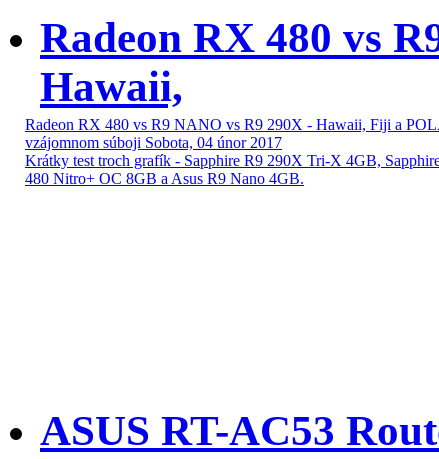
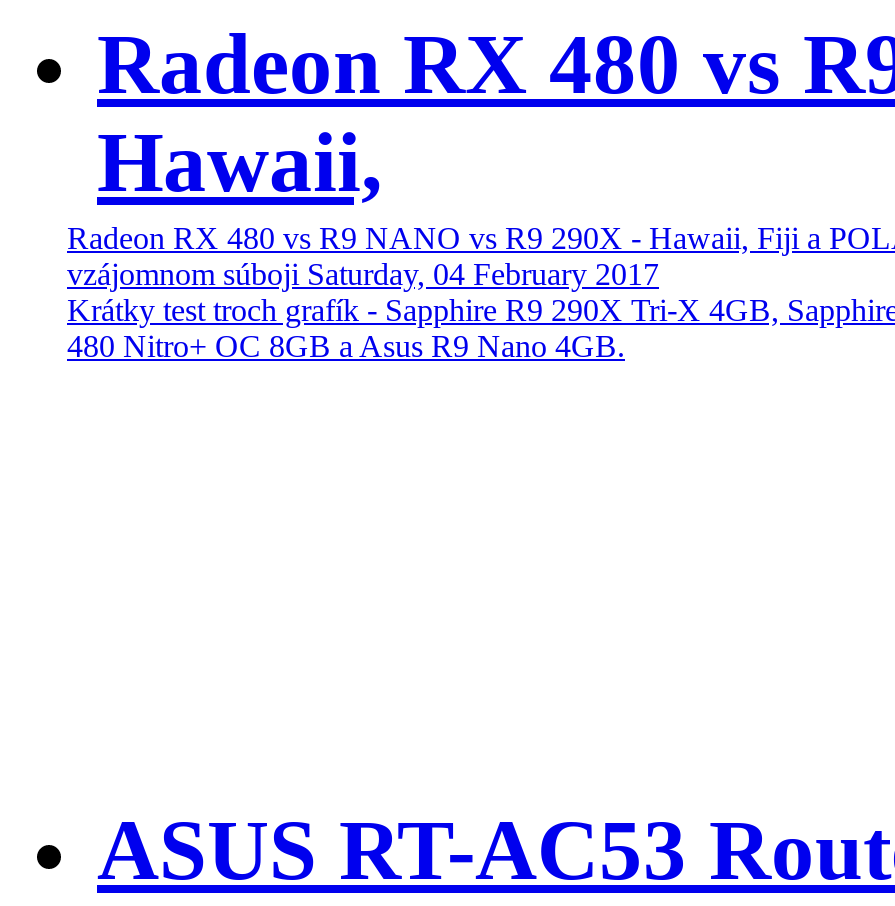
- vzájomnom súboji Sobota, 04 únor 2017
+ vzájomnom súboji Saturday, 04 February 2017
